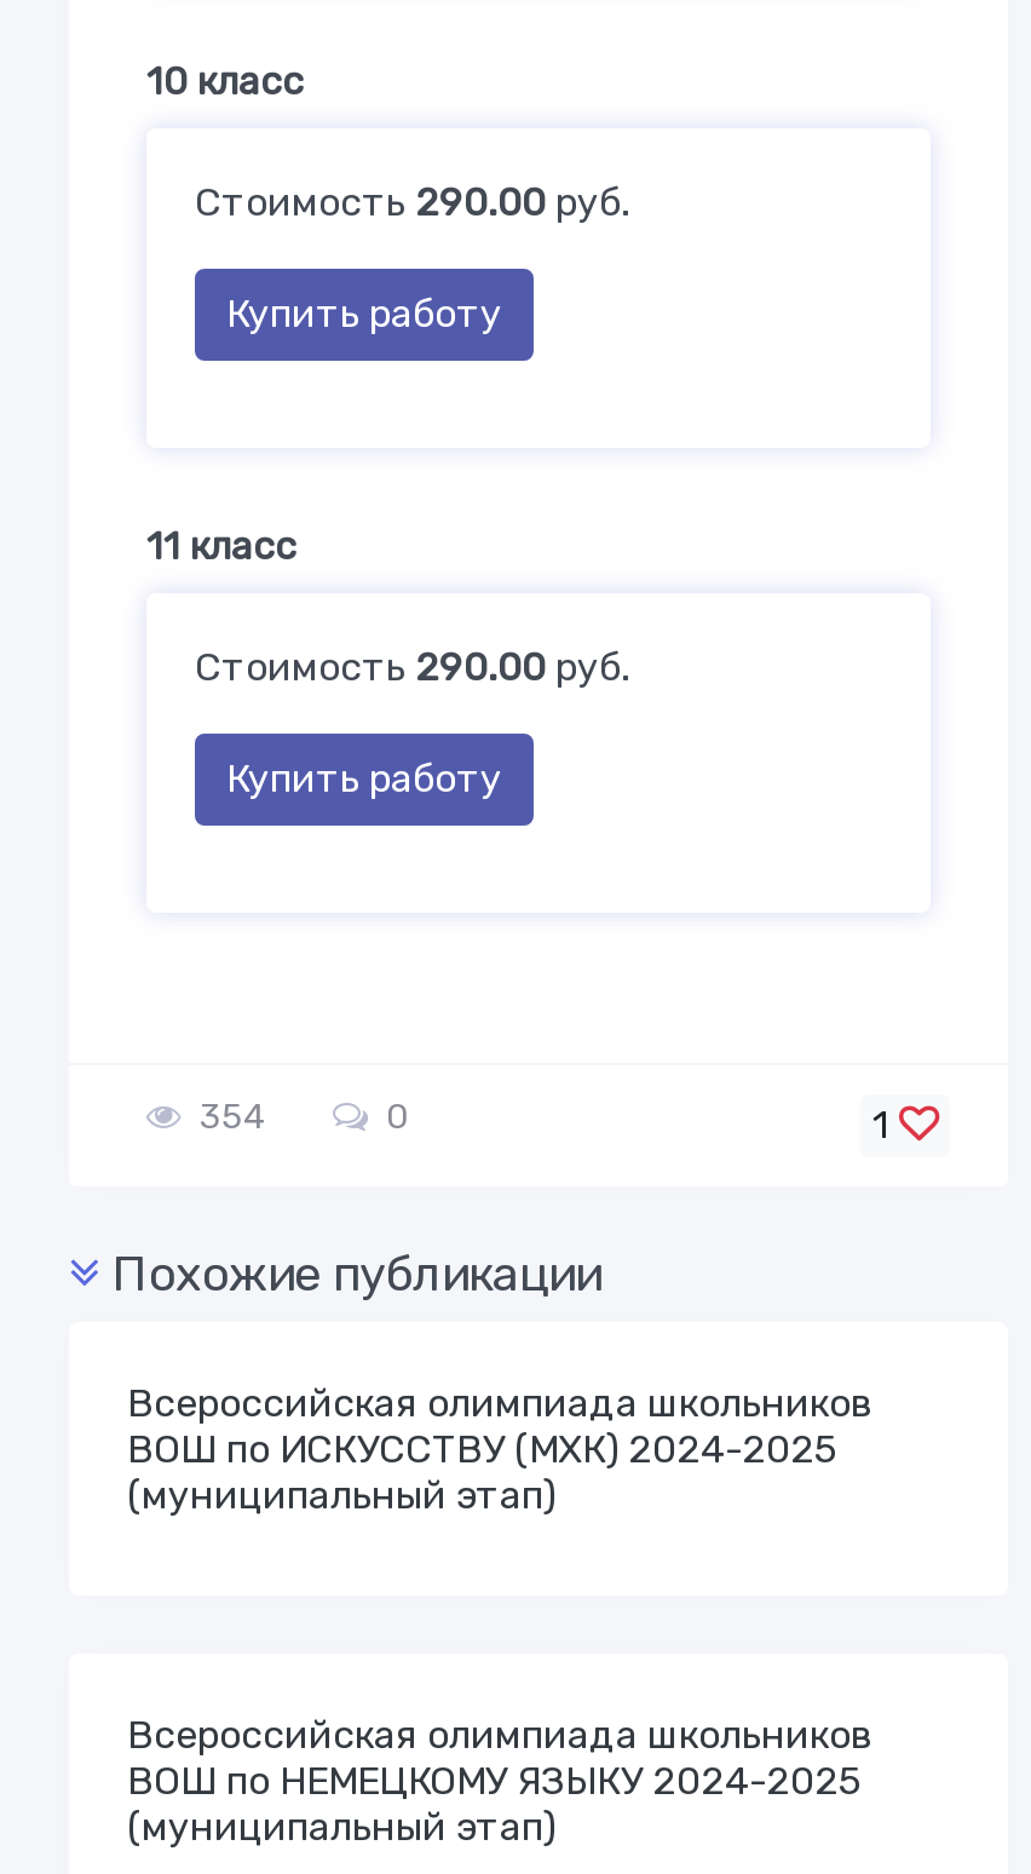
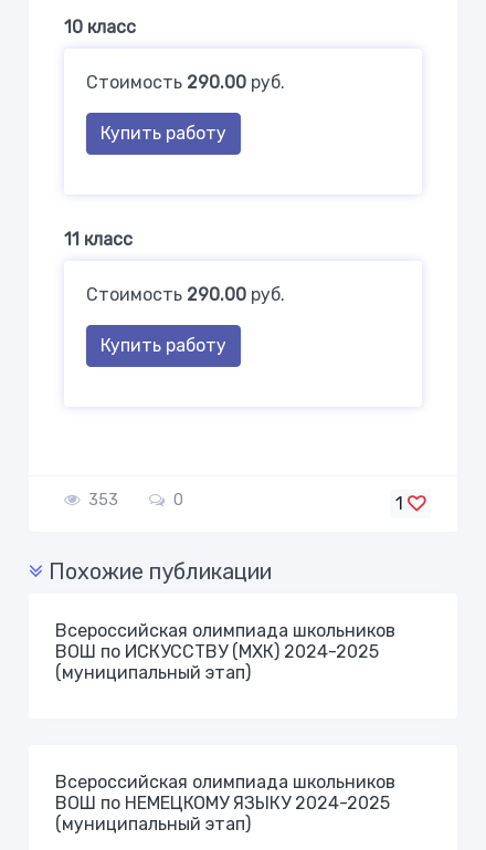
- 354
+ 353
